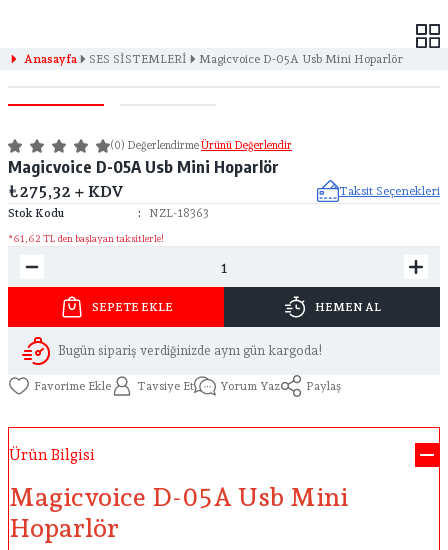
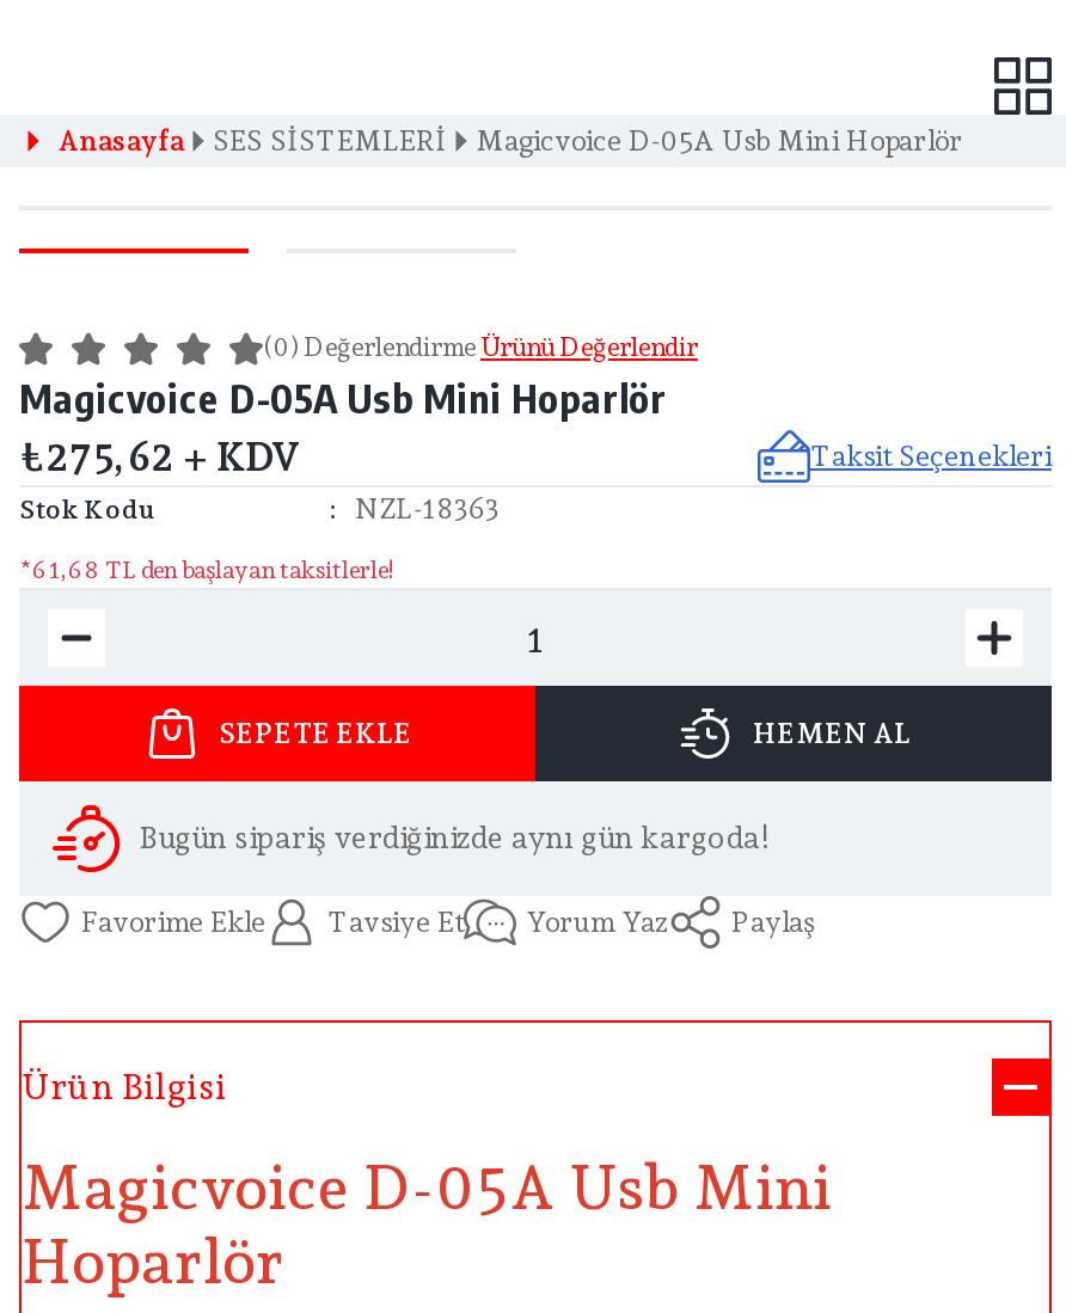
- ₺275,32 + KDV
+ ₺275,62 + KDV

- *61,62 TL den başlayan taksitlerle!
+ *61,68 TL den başlayan taksitlerle!
